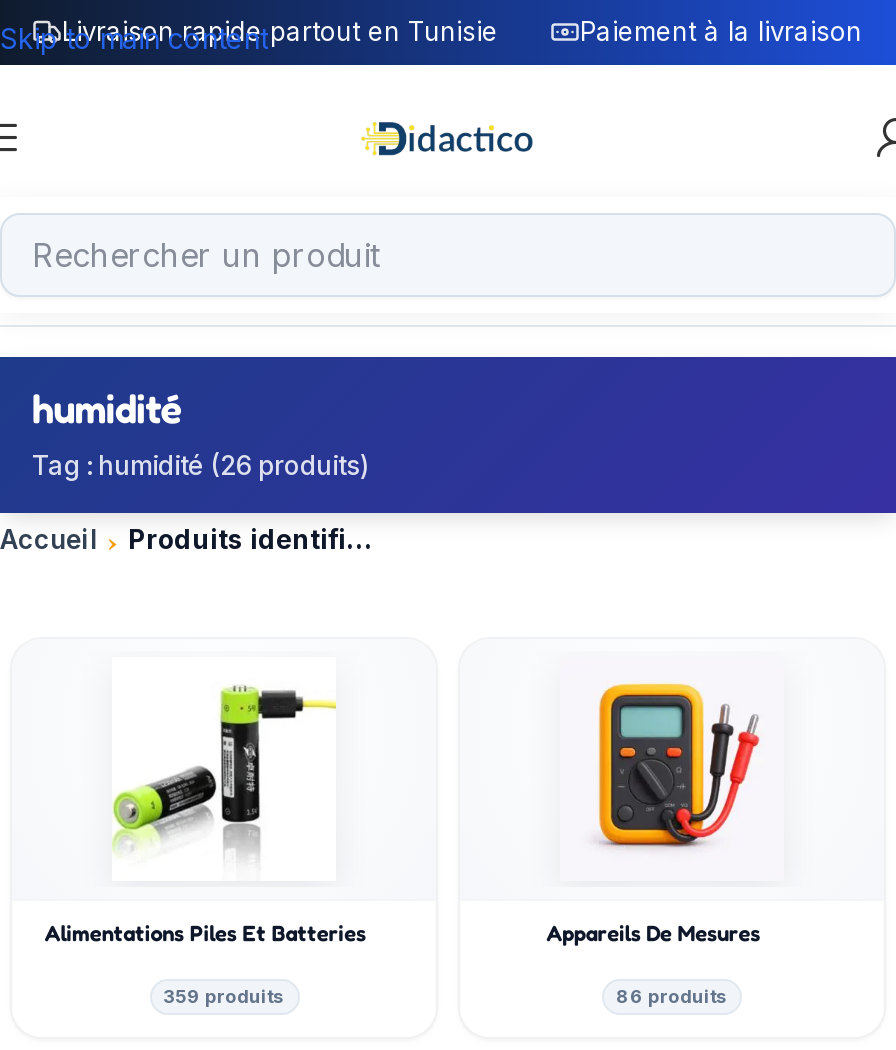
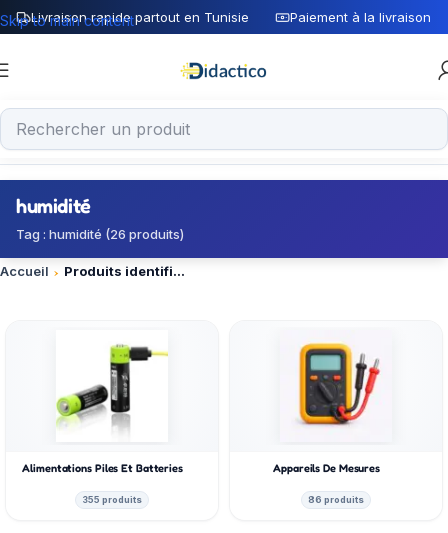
- 359 produits
+ 355 produits
